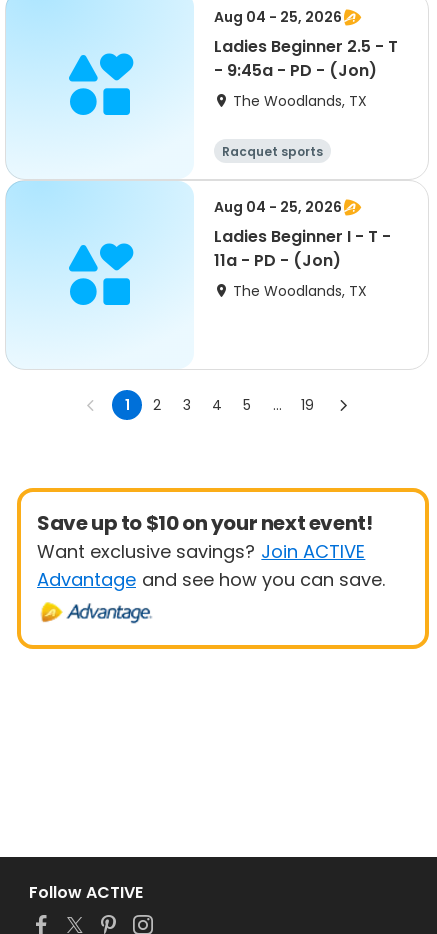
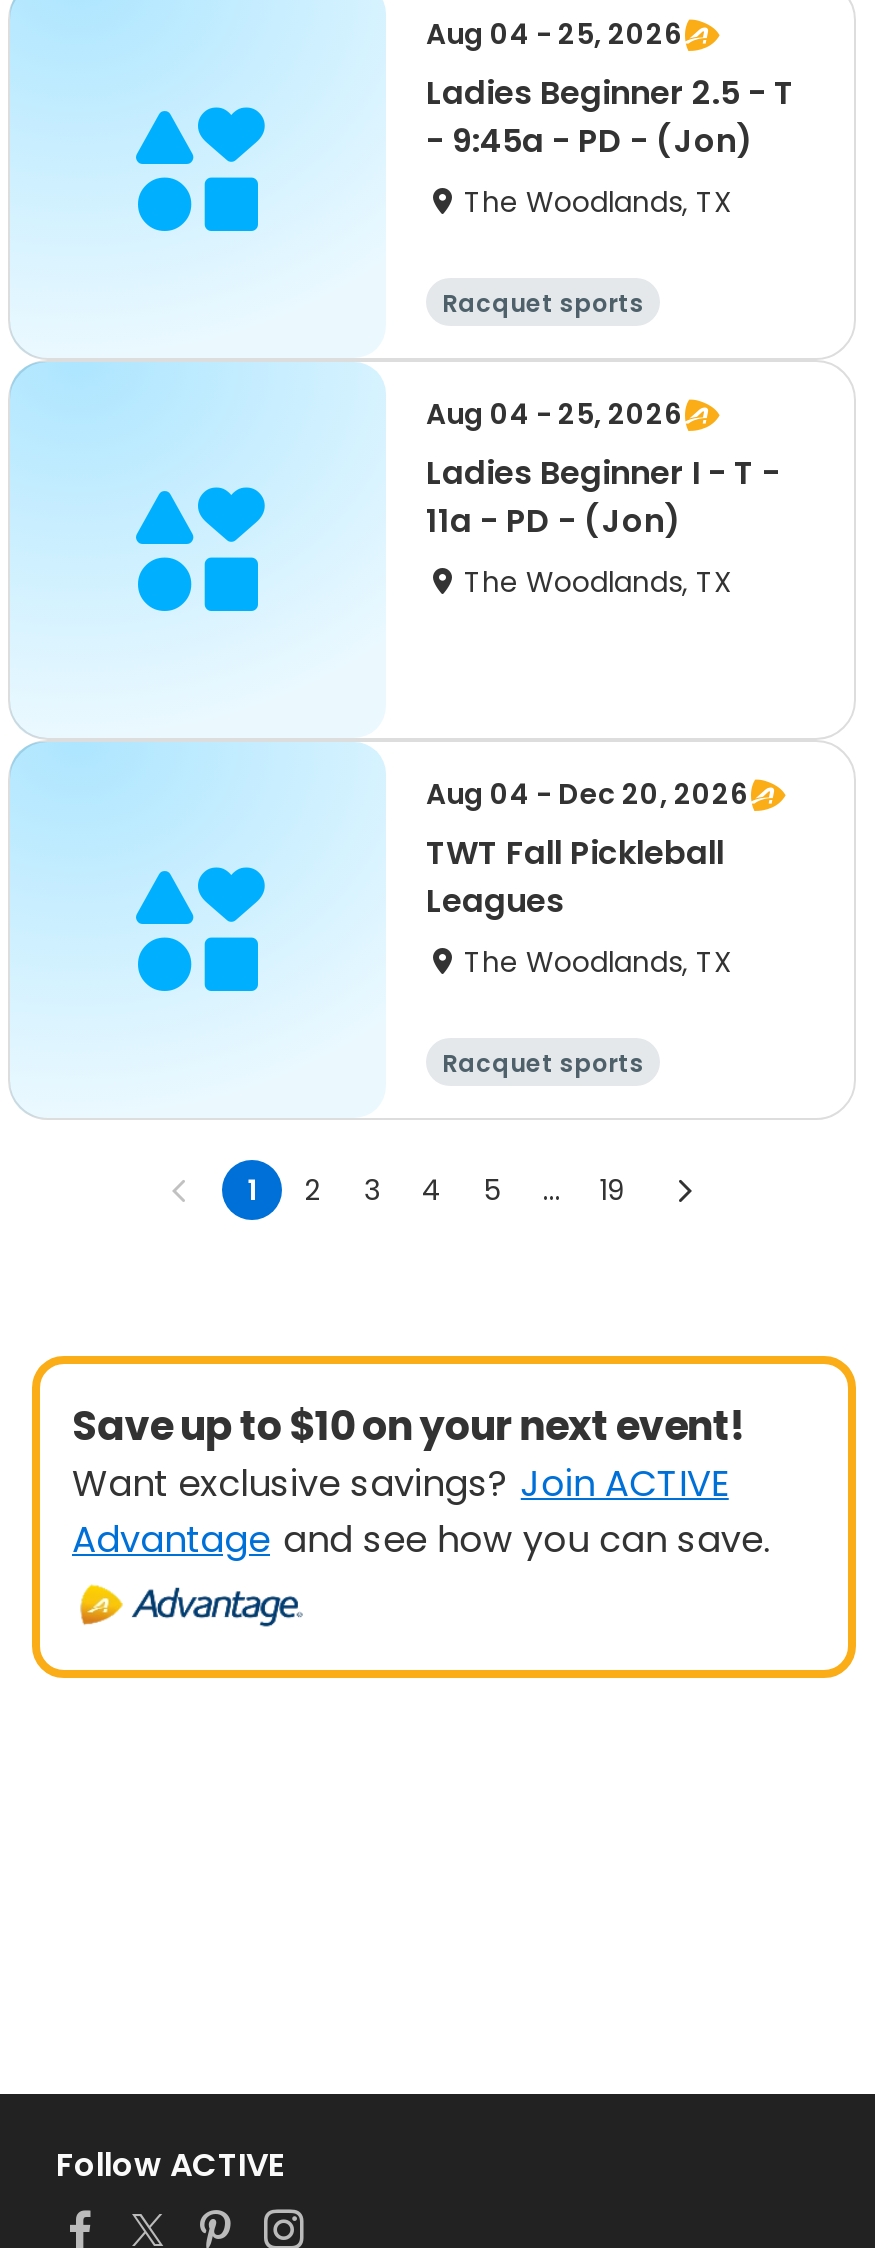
+ Aug 04 - Dec 20, 2026
+ TWT Fall Pickleball
+ Leagues
+ The Woodlands, TX
+ Racquet sports
